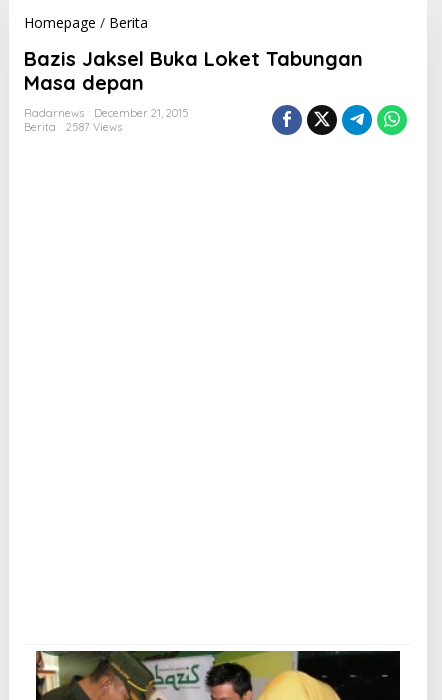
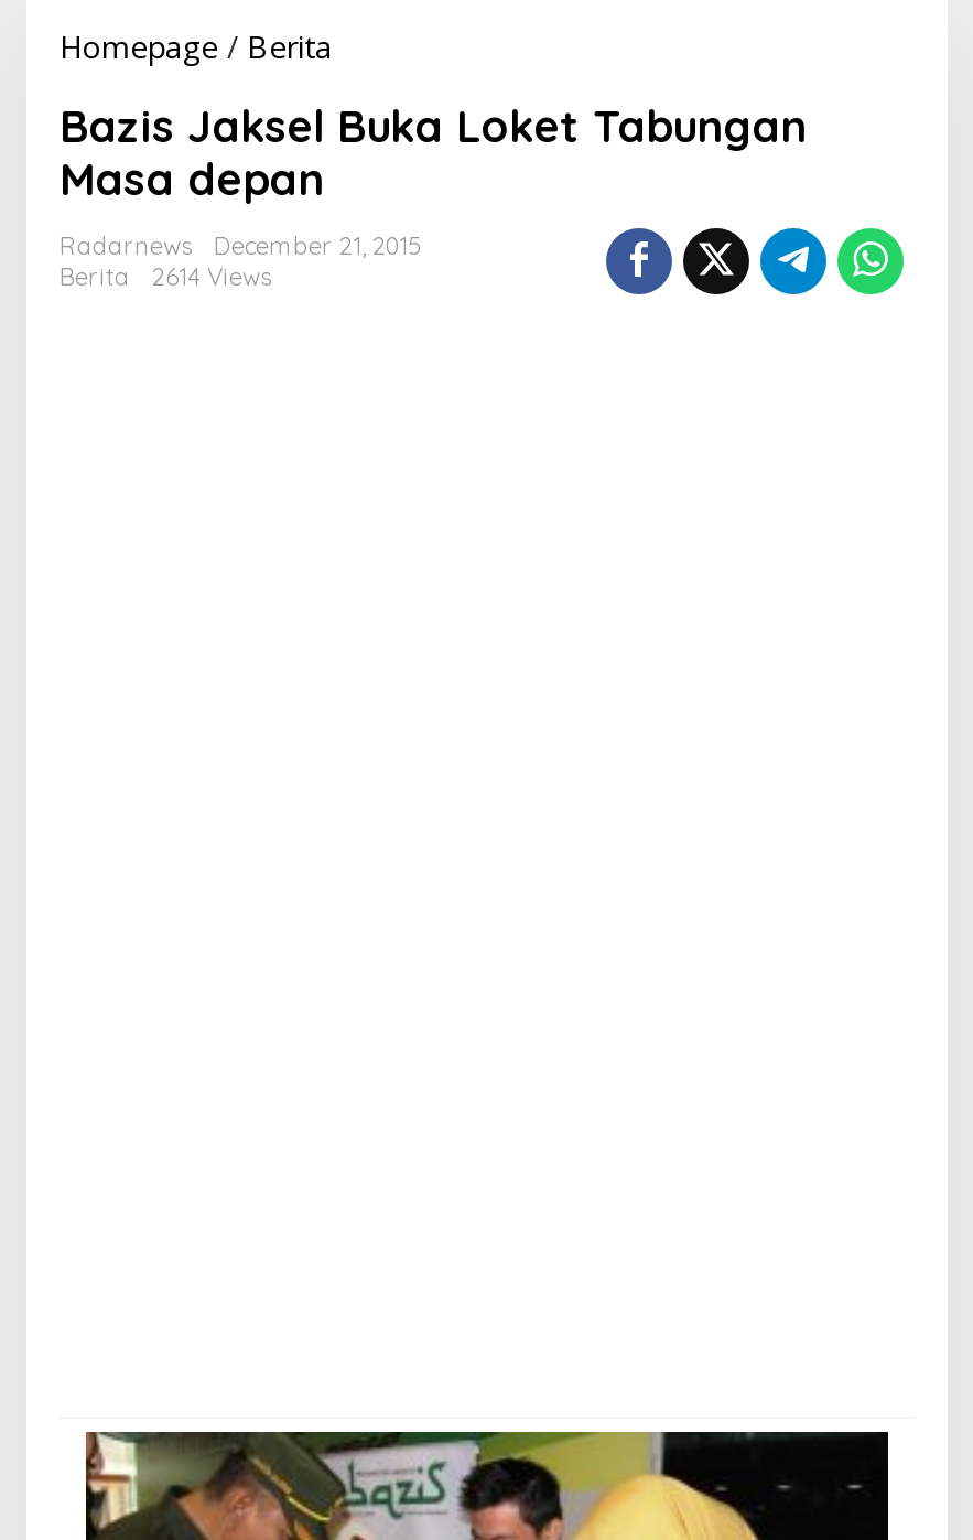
- 2587 Views
+ 2614 Views
